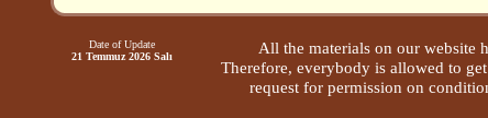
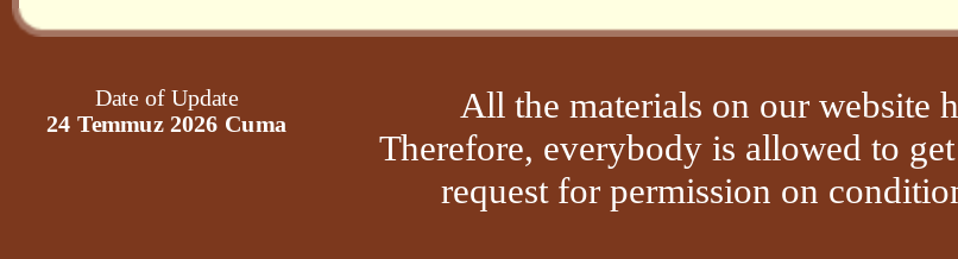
- 21 Temmuz 2026 Salı
+ 24 Temmuz 2026 Cuma
